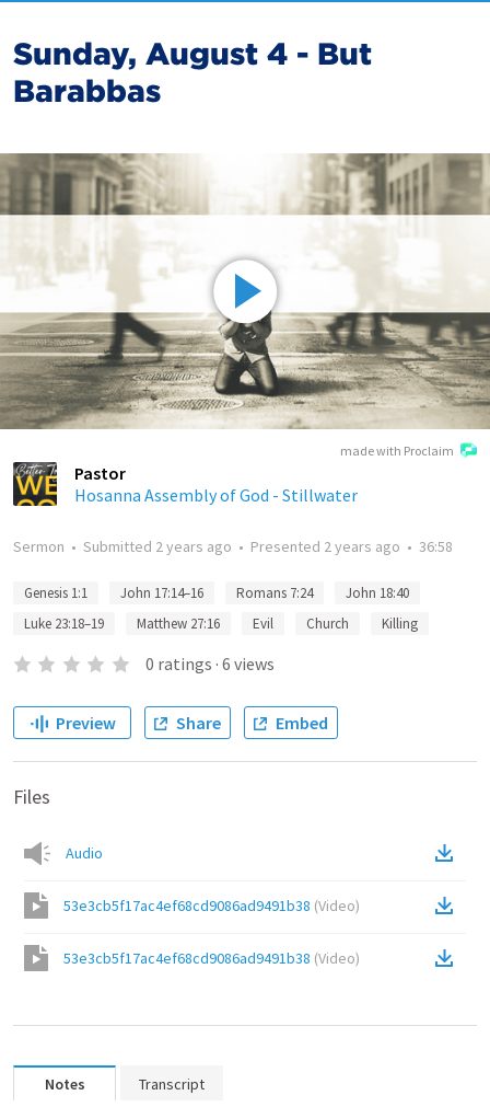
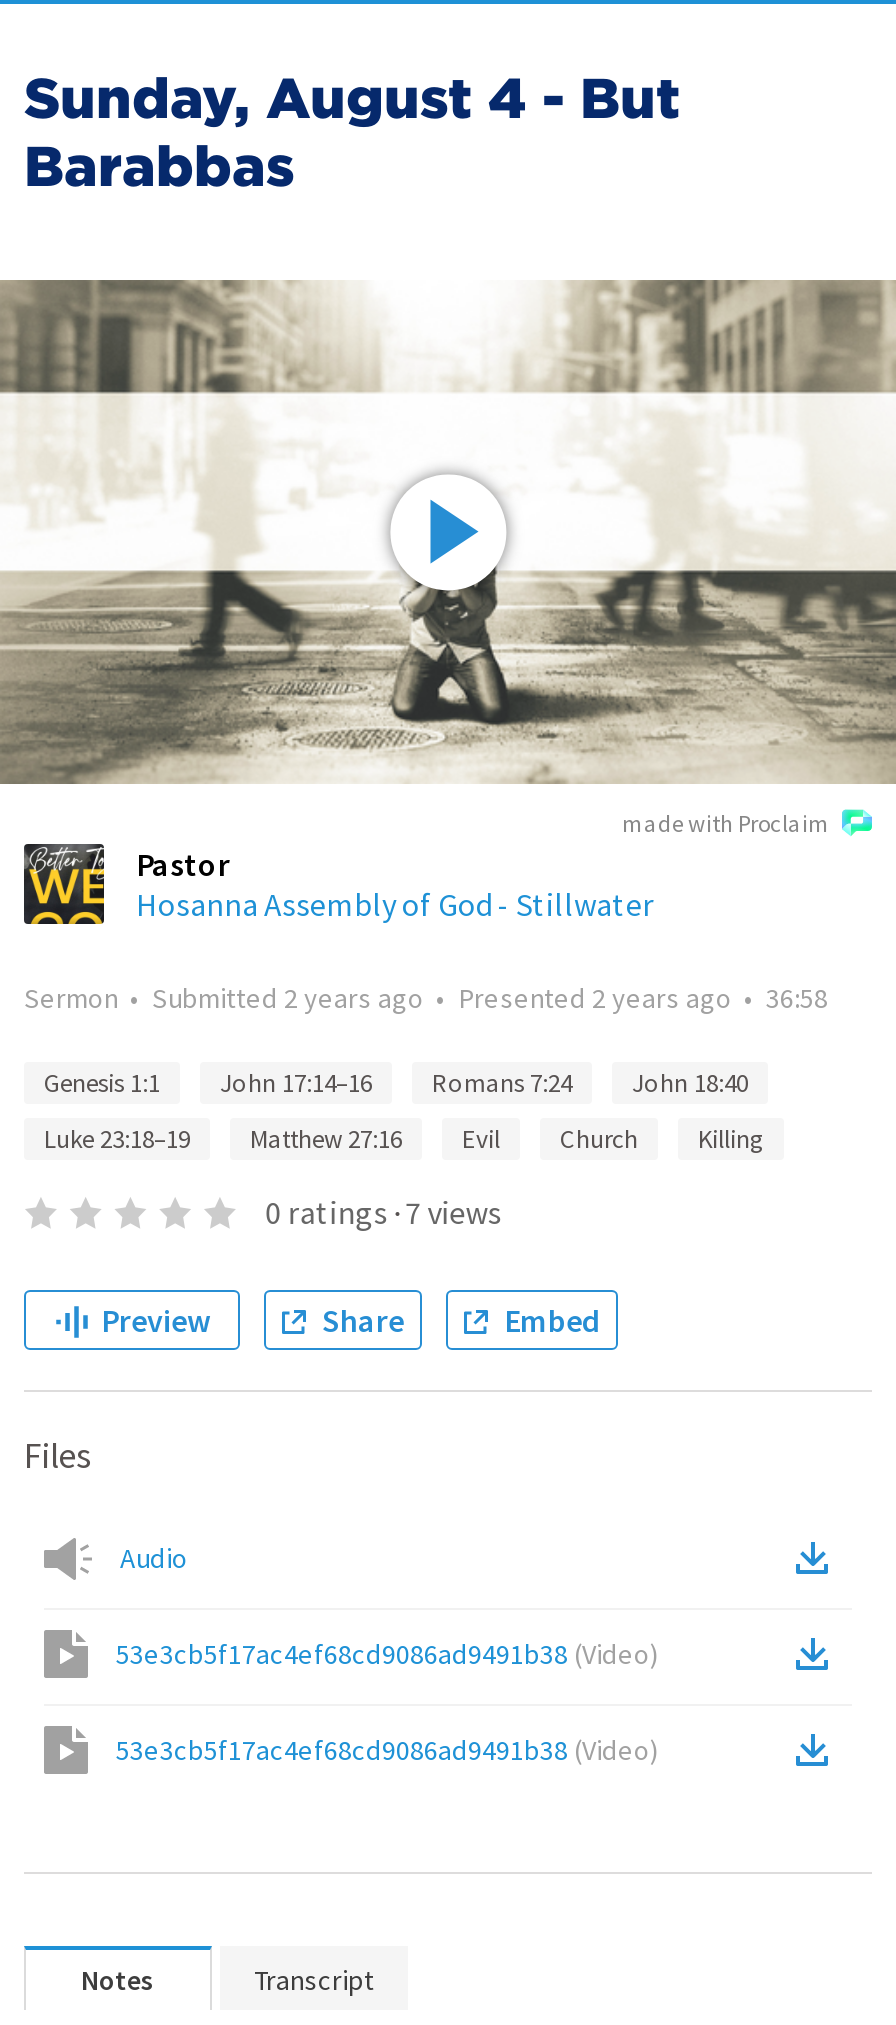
- 0 ratings · 6 views
+ 0 ratings · 7 views
